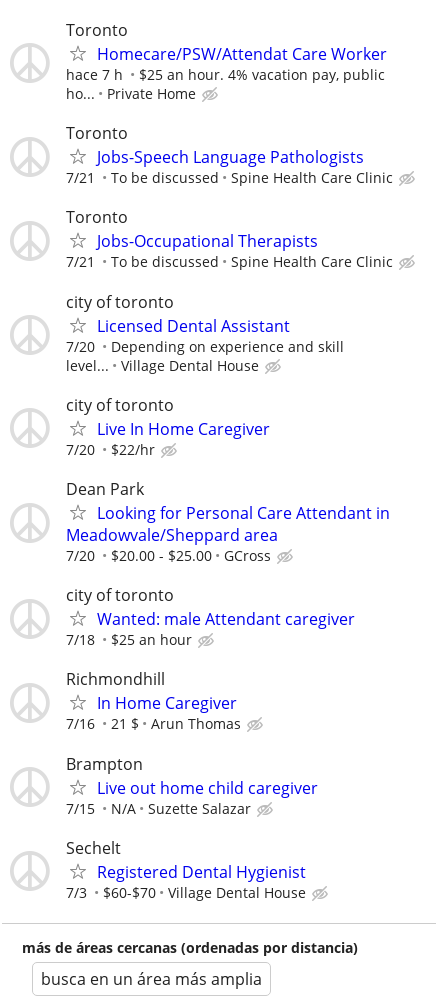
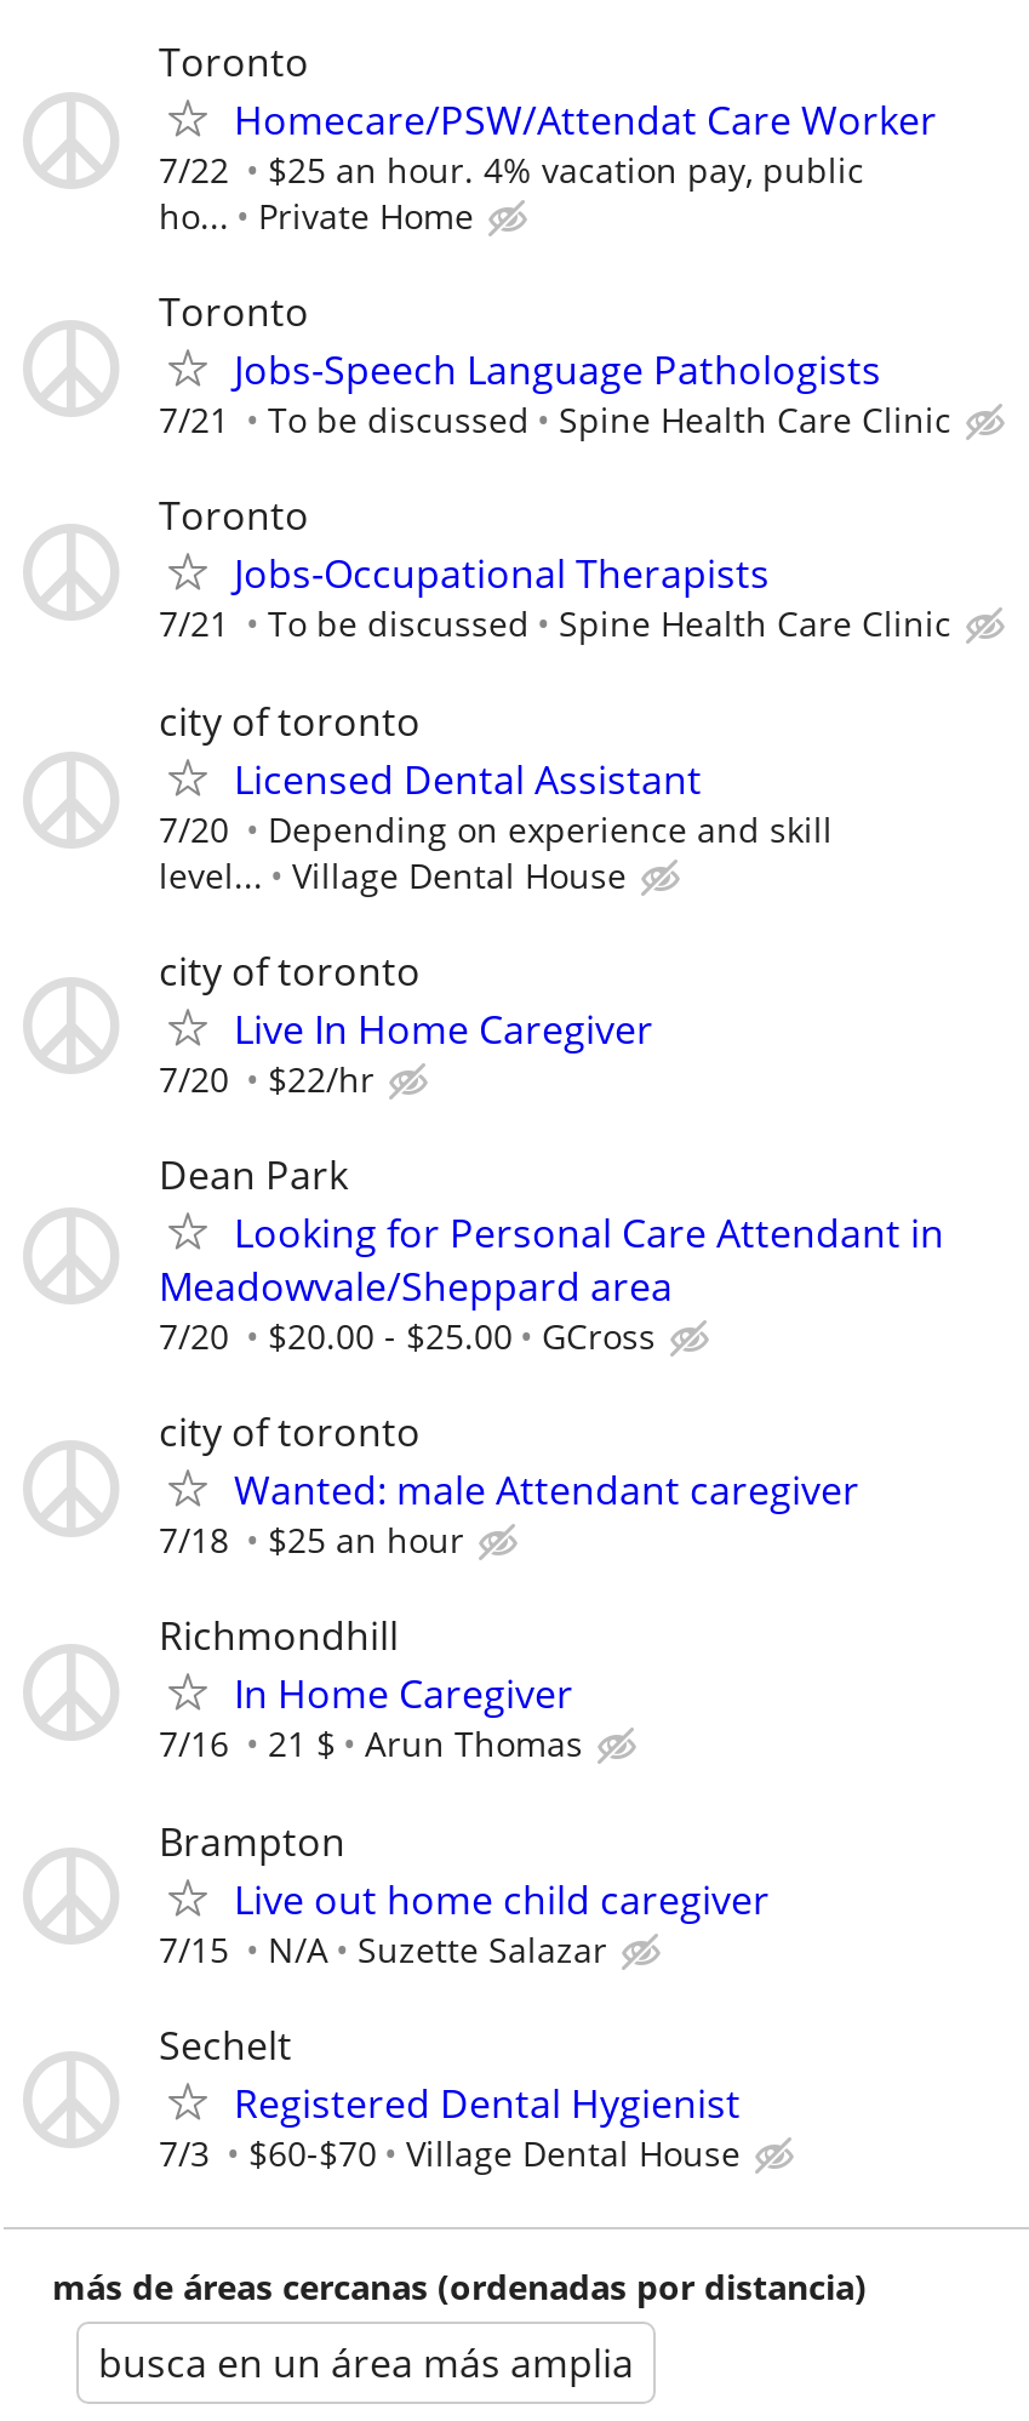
- hace 7 h $25 an hour. 4% vacation pay, public
+ 7/22 $25 an hour. 4% vacation pay, public
